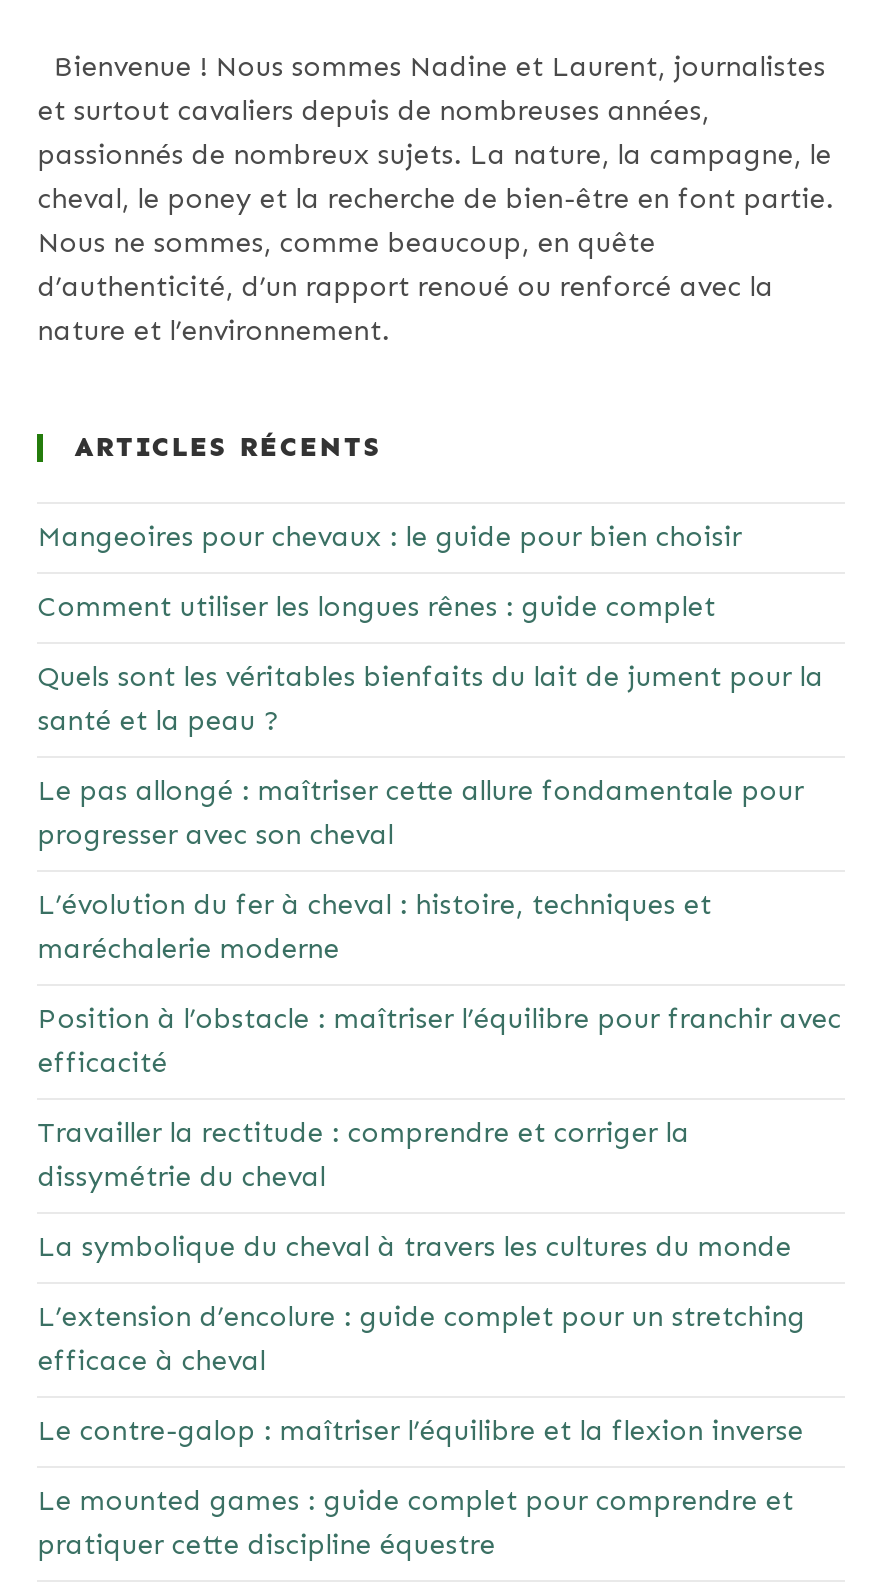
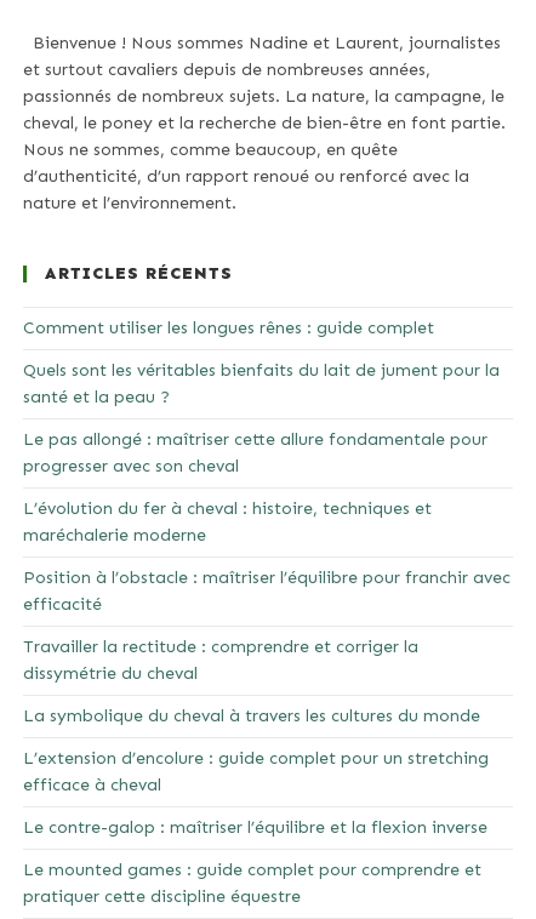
- Mangeoires pour chevaux : le guide pour bien choisir
